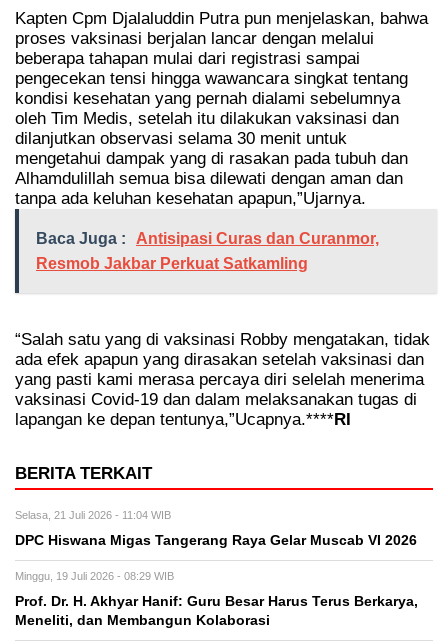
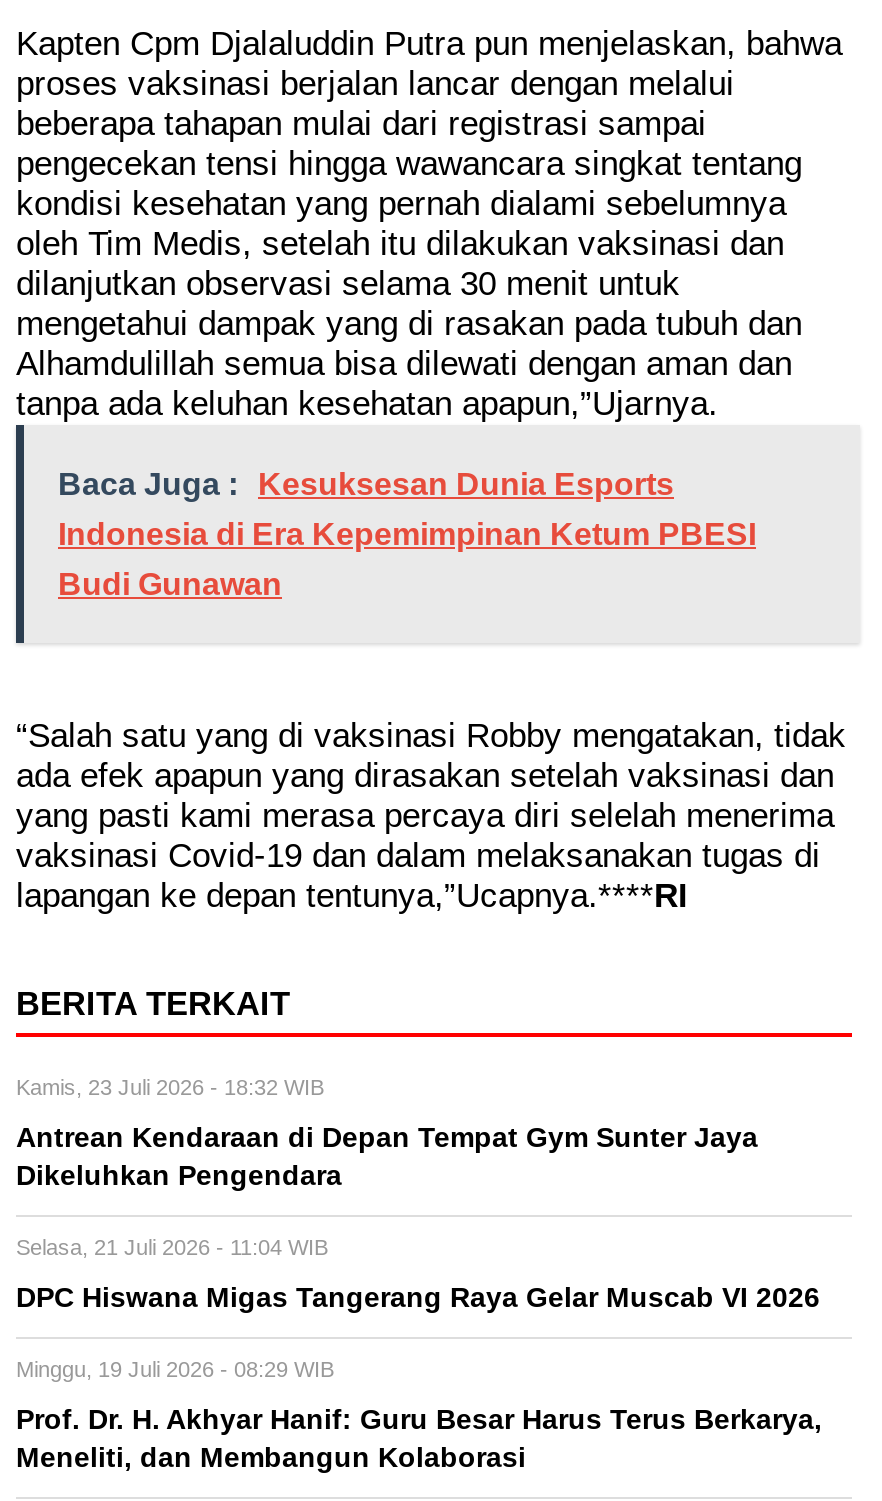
- Baca Juga : Antisipasi Curas dan Curanmor,
- Resmob Jakbar Perkuat Satkamling
+ Baca Juga : Kesuksesan Dunia Esports
+ Indonesia di Era Kepemimpinan Ketum PBESI
+ Budi Gunawan

+ Kamis, 23 Juli 2026 - 18:32 WIB
+ Antrean Kendaraan di Depan Tempat Gym Sunter Jaya
+ Dikeluhkan Pengendara
